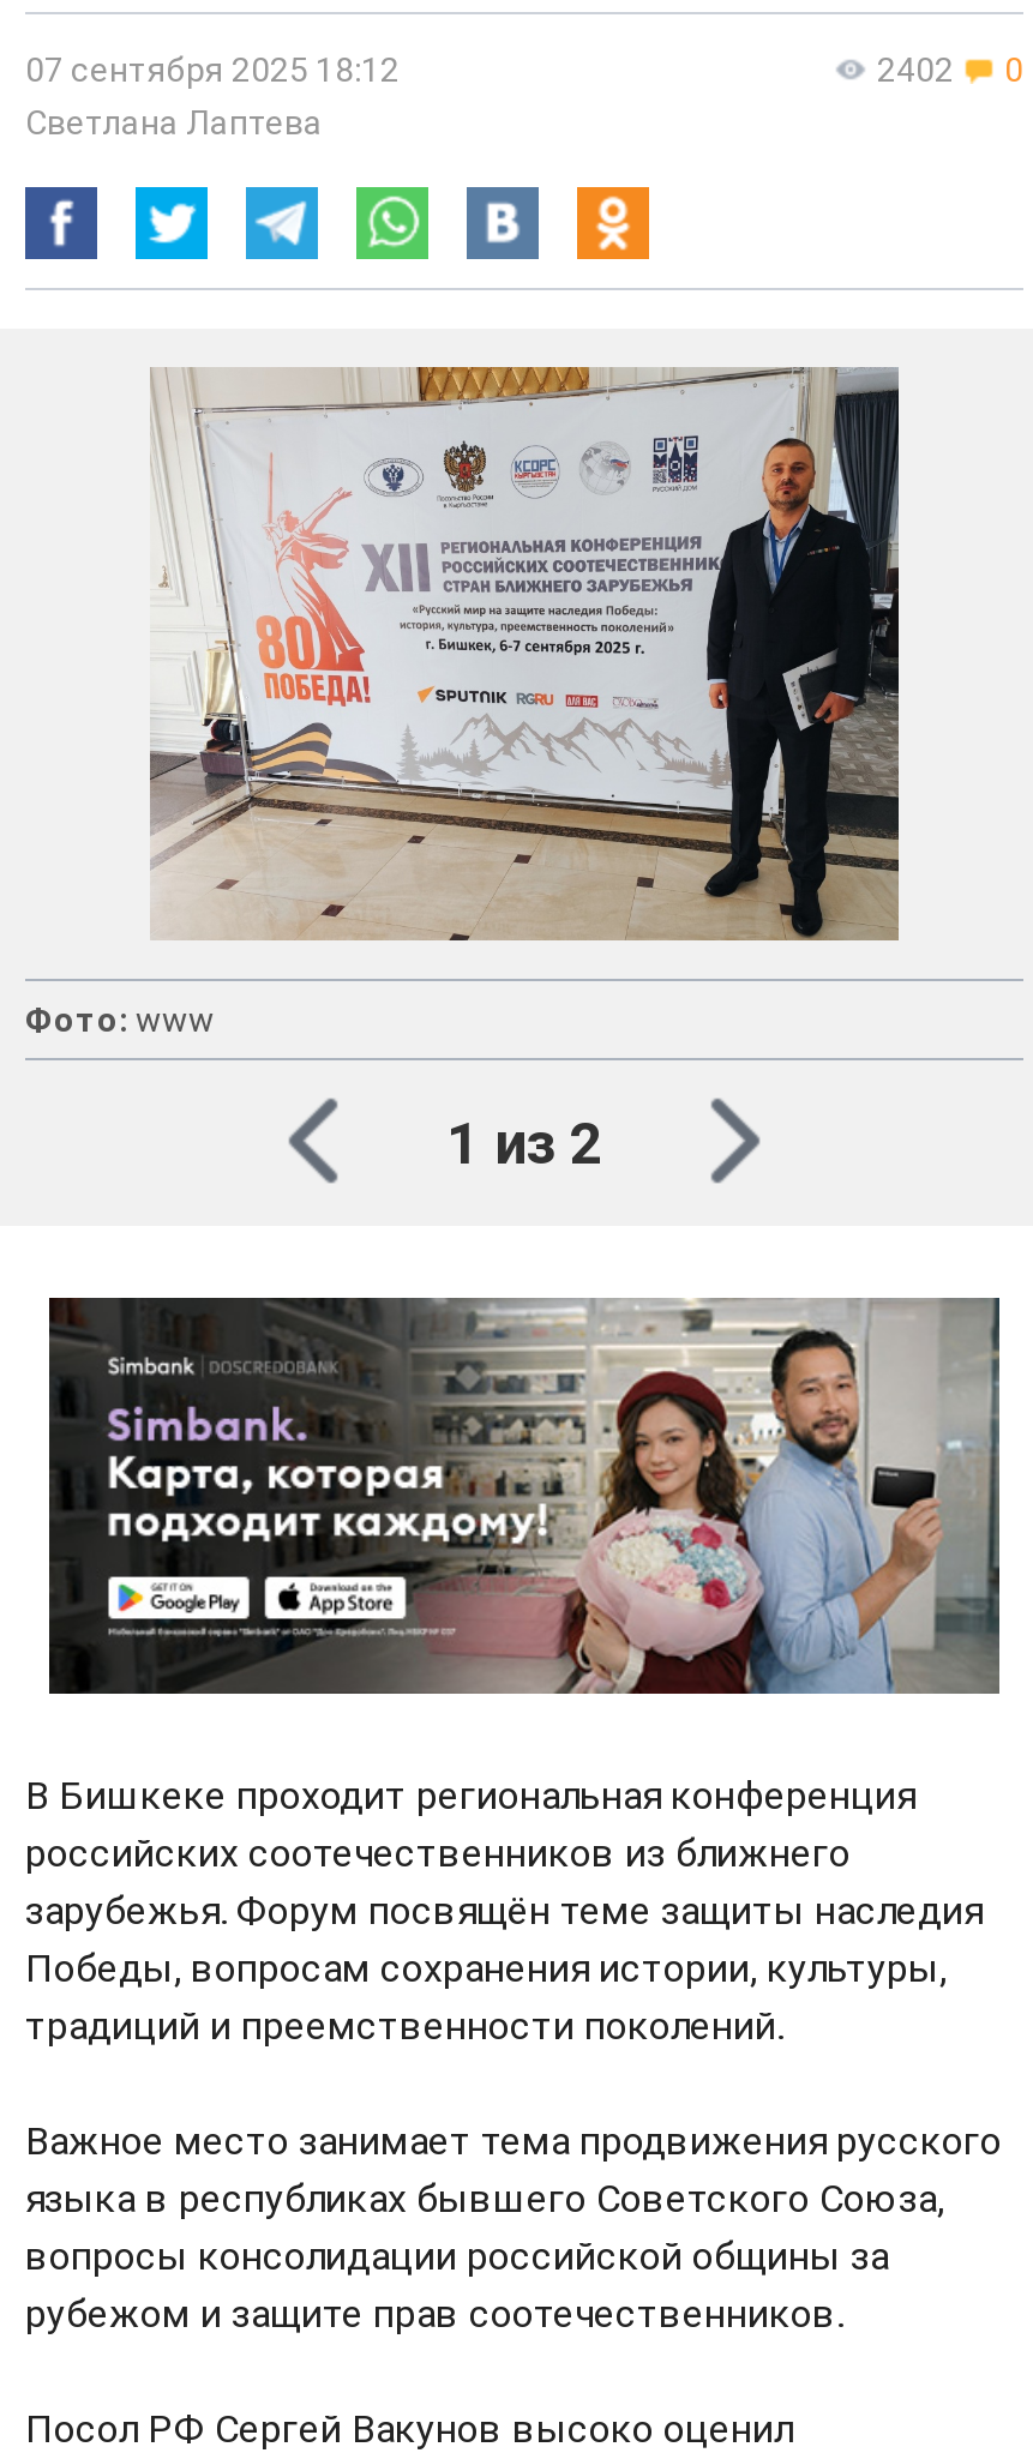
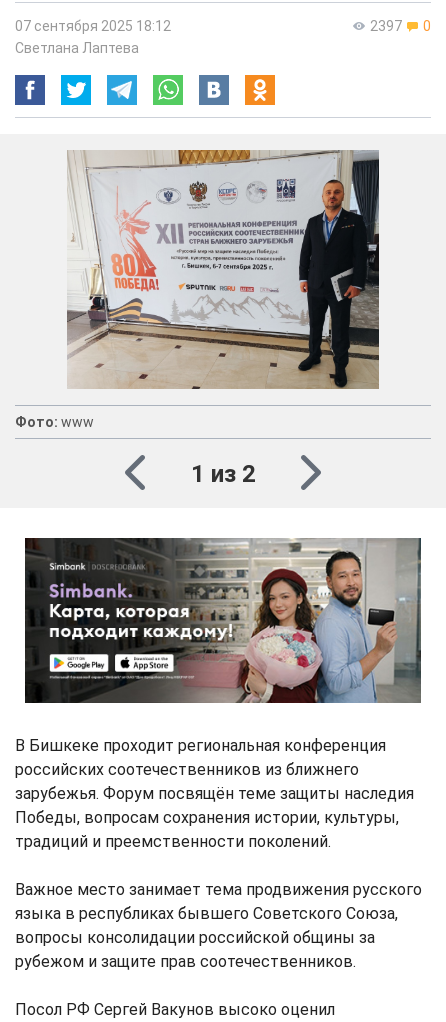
- 2402 0
+ 2397 0
